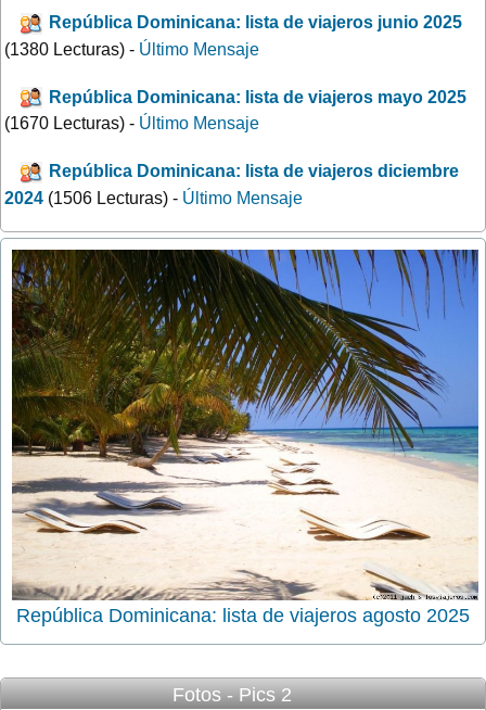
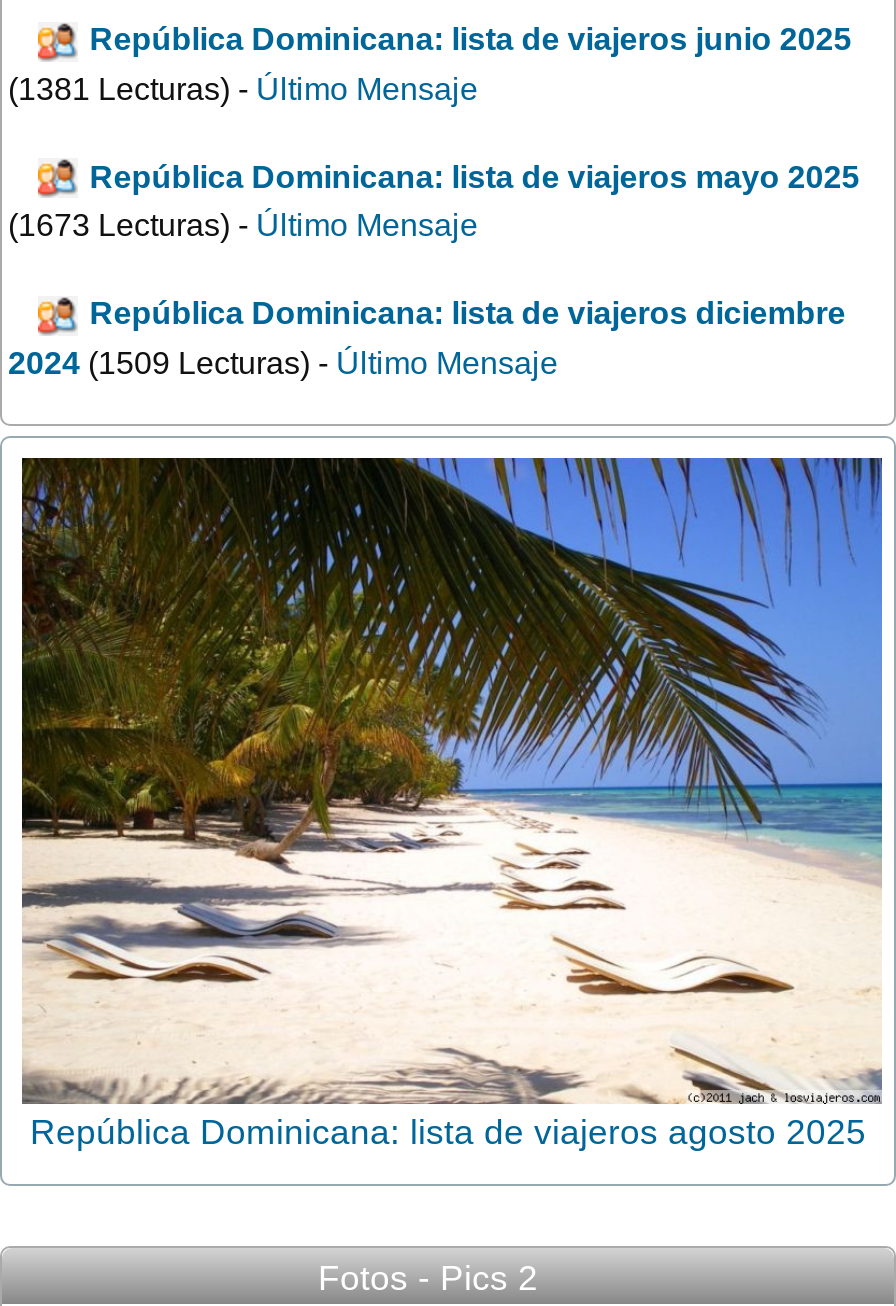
- (1380 Lecturas) - Último Mensaje
+ (1381 Lecturas) - Último Mensaje

- (1670 Lecturas) - Último Mensaje
+ (1673 Lecturas) - Último Mensaje

- 2024 (1506 Lecturas) - Último Mensaje
+ 2024 (1509 Lecturas) - Último Mensaje
